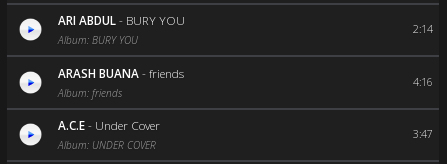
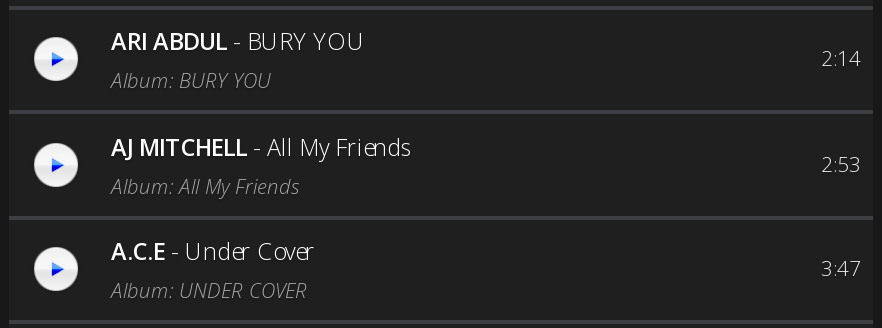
- ARASH BUANA - friends
- Album: friends
+ AJ MITCHELL - All My Friends
+ Album: All My Friends

- 4:16
+ 2:53
